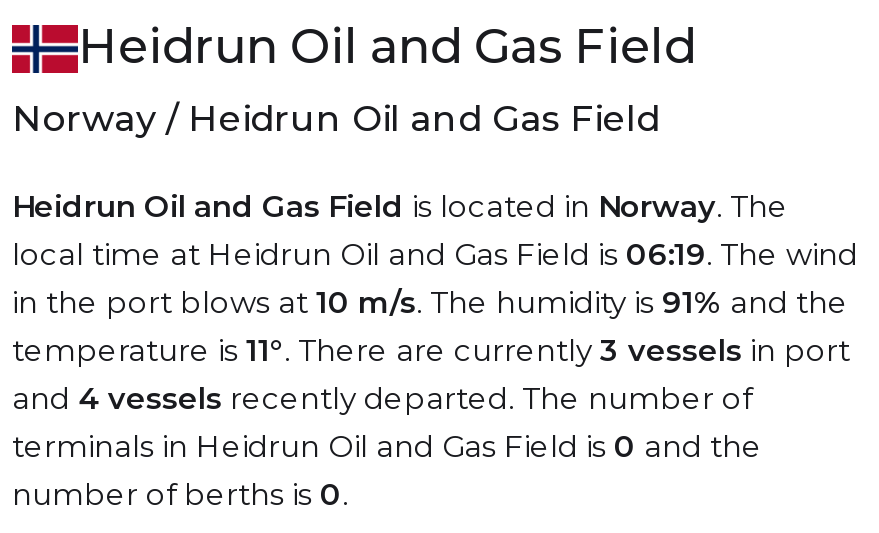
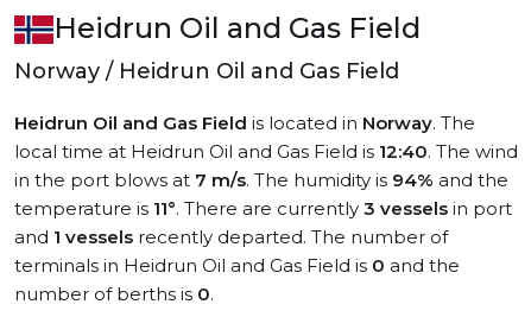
- local time at Heidrun Oil and Gas Field is 06:19. The wind
+ local time at Heidrun Oil and Gas Field is 12:40. The wind

- in the port blows at 10 m/s. The humidity is 91% and the
+ in the port blows at 7 m/s. The humidity is 94% and the

- and 4 vessels recently departed. The number of
+ and 1 vessels recently departed. The number of
